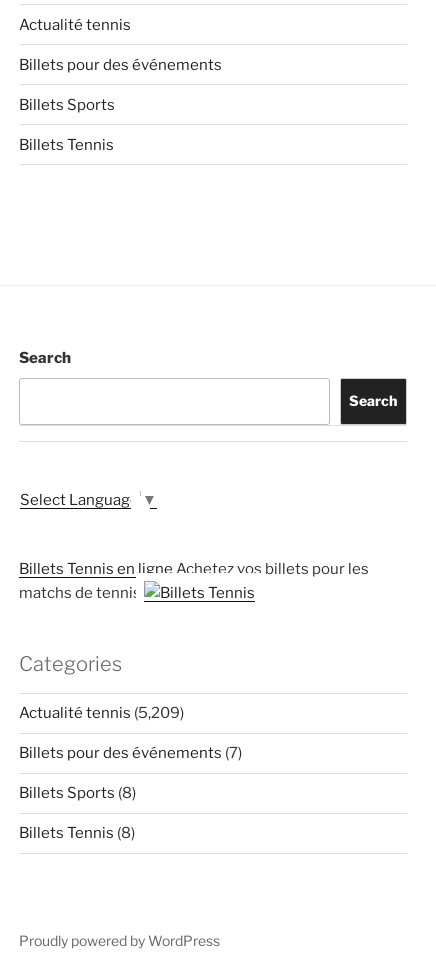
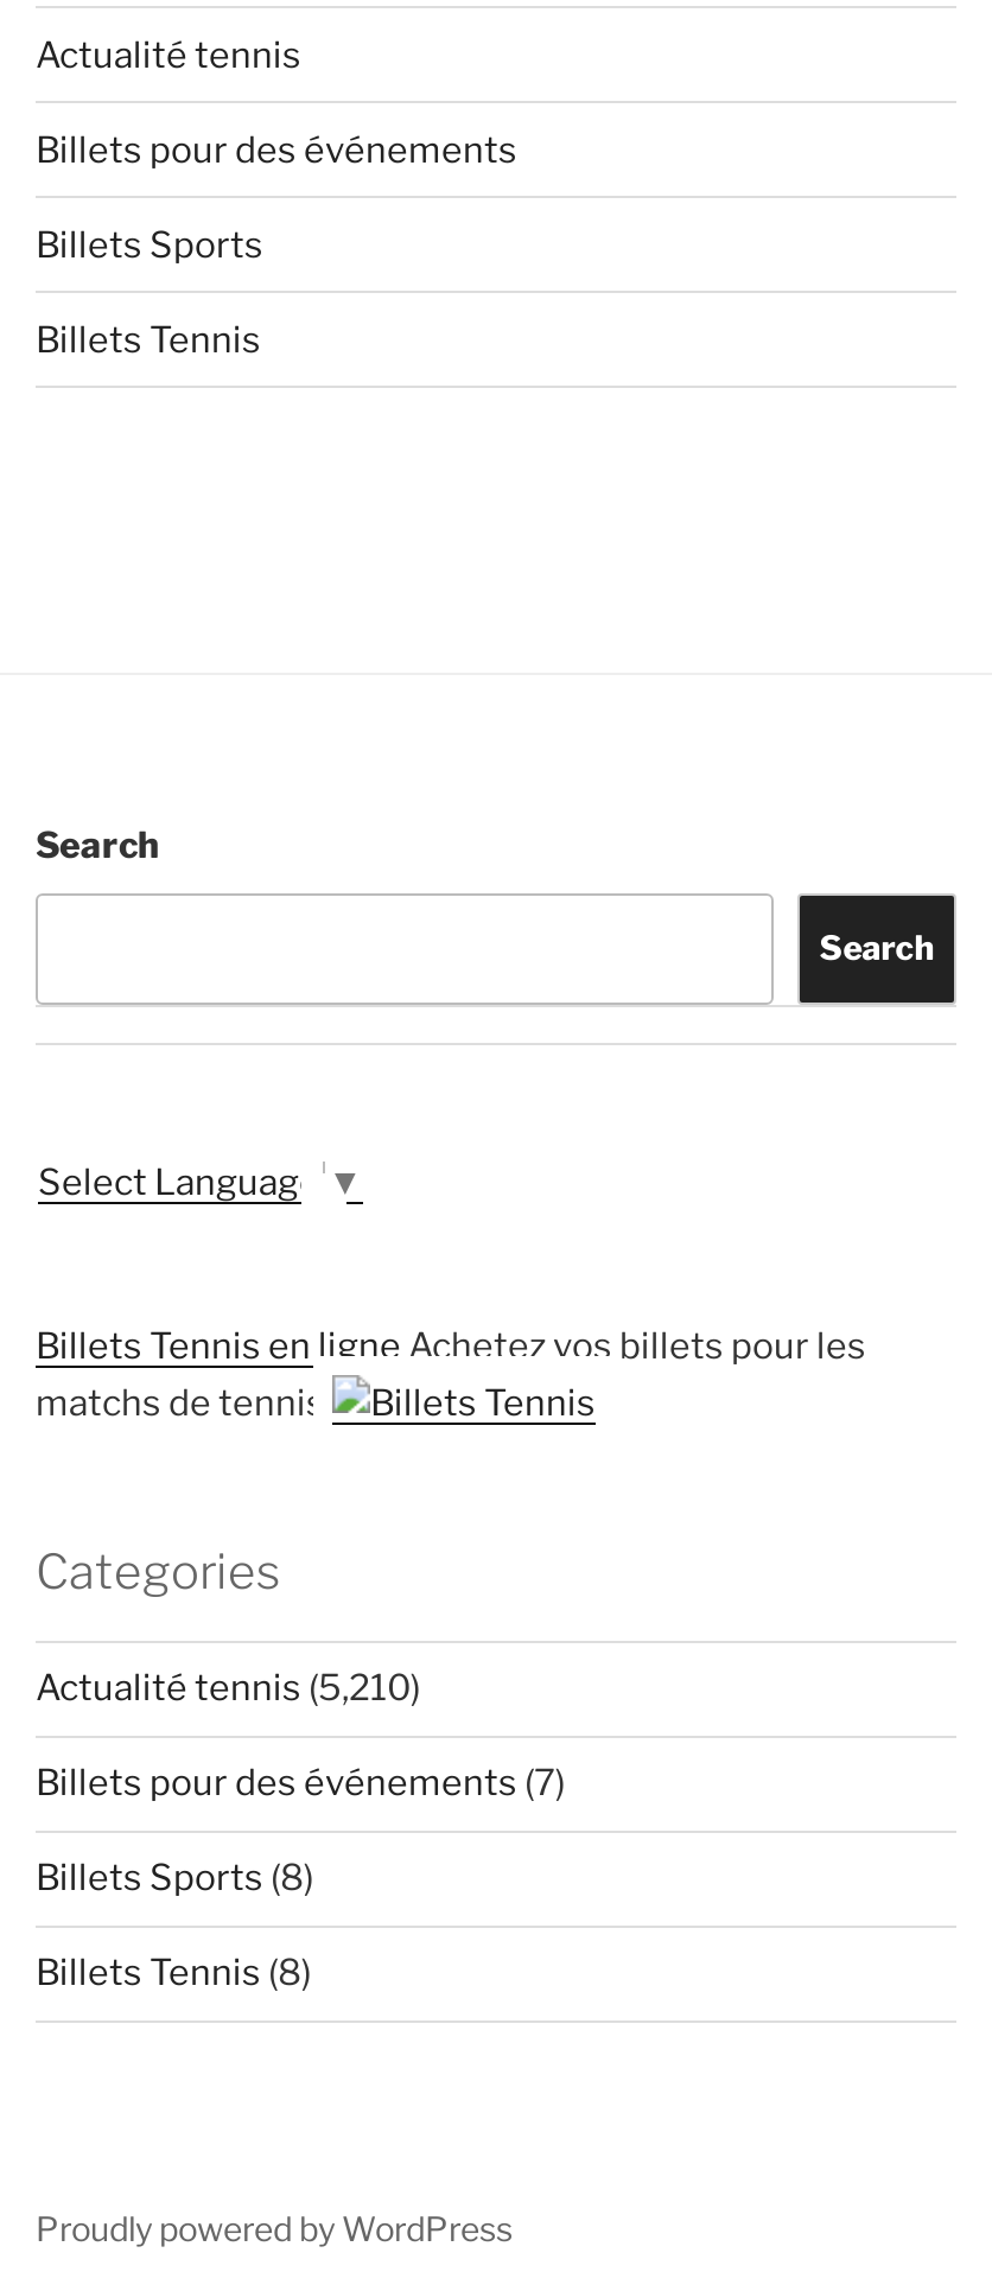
- Actualité tennis (5,209)
+ Actualité tennis (5,210)
